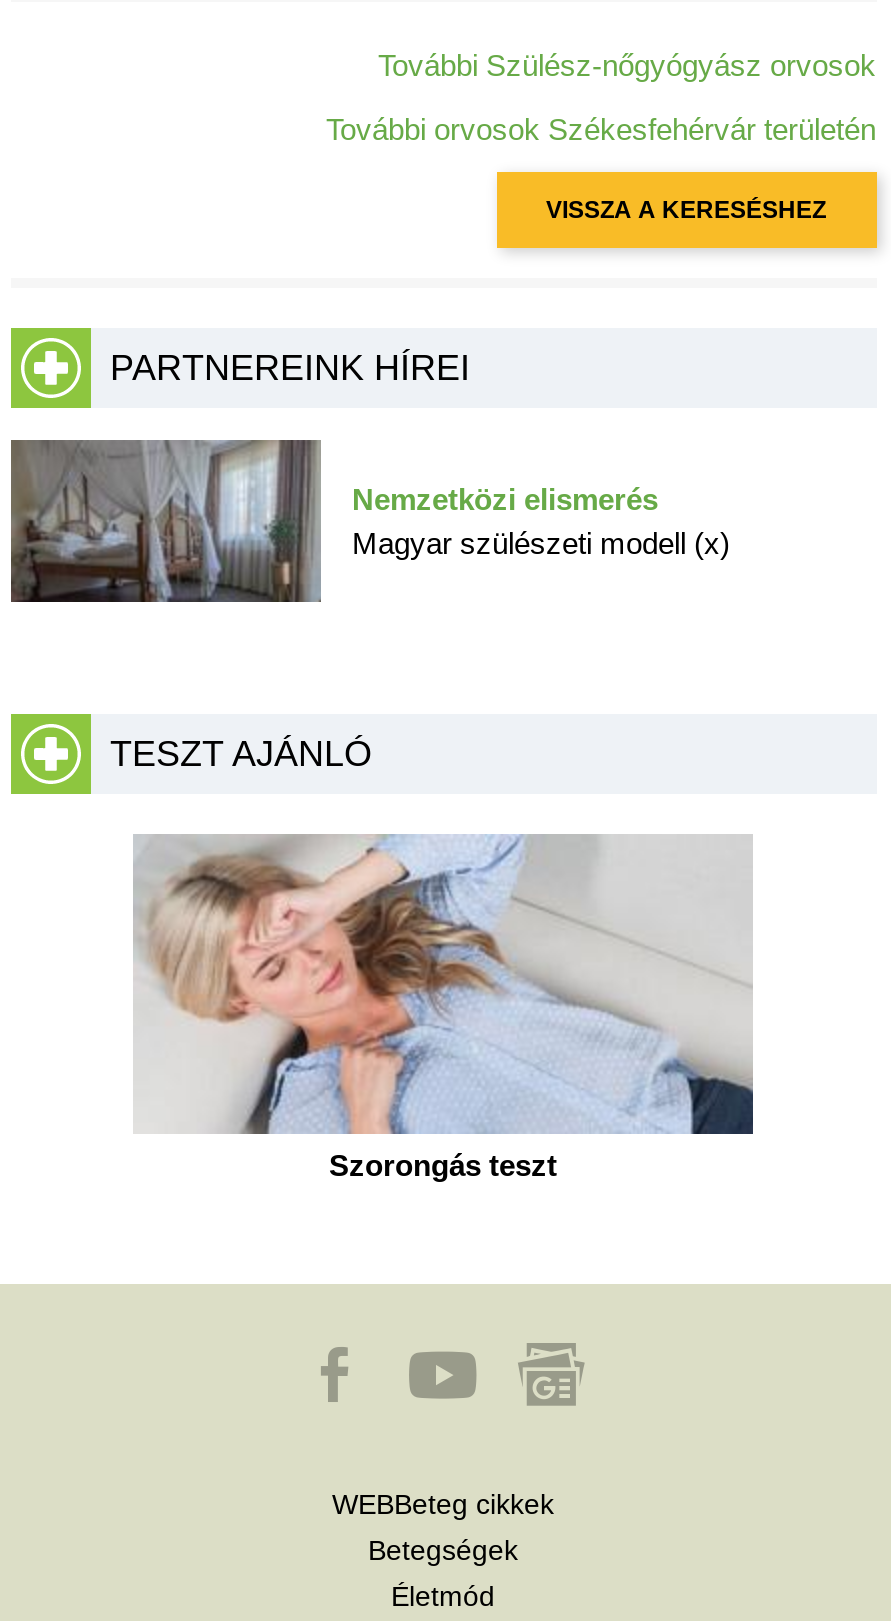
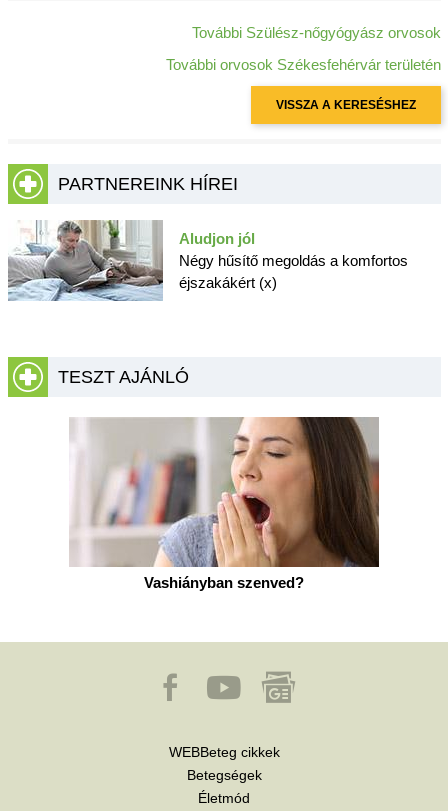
- [image]
- Nemzetközi elismerés
- Magyar szülészeti modell (x)
+ [image]
+ Aludjon jól
+ Négy hűsítő megoldás a komfortos
+ éjszakákért (x)

- [image]
- Szorongás teszt
+ [image]
+ Vashiányban szenved?
